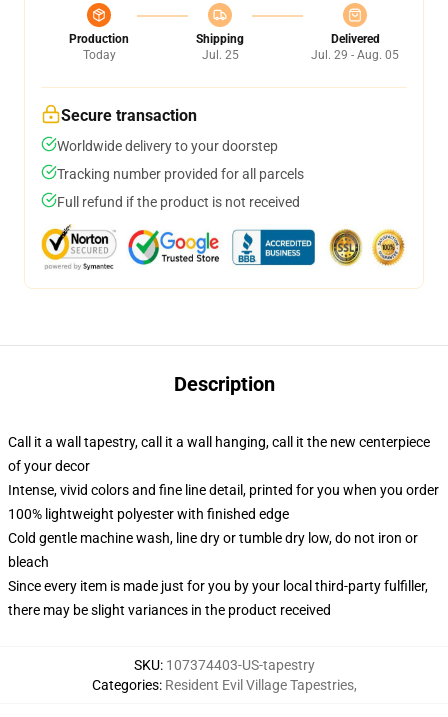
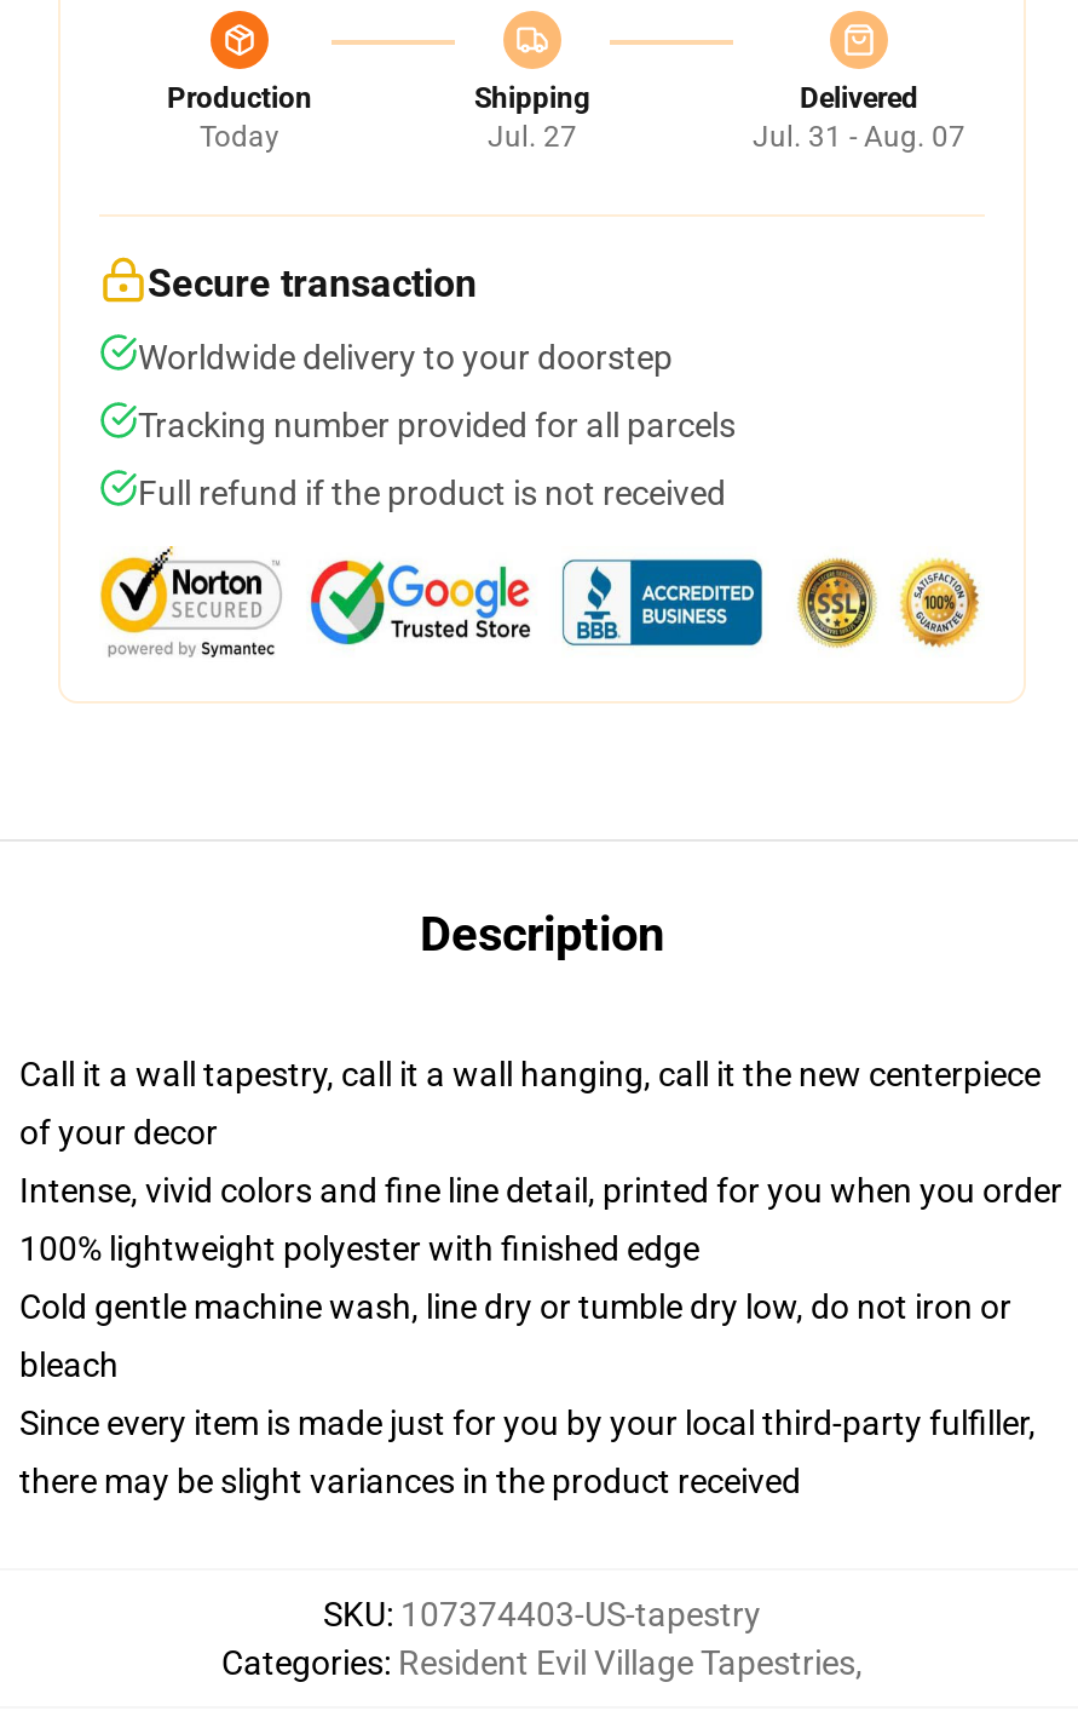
- Jul. 25
+ Jul. 27

- Jul. 29 - Aug. 05
+ Jul. 31 - Aug. 07
